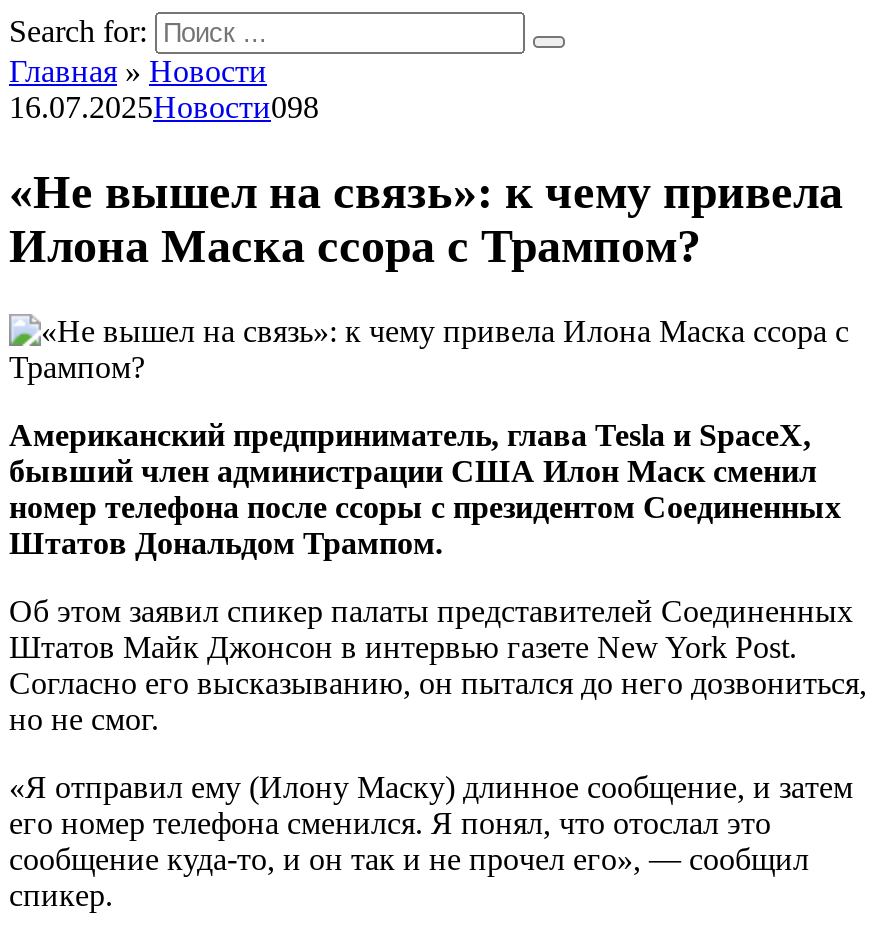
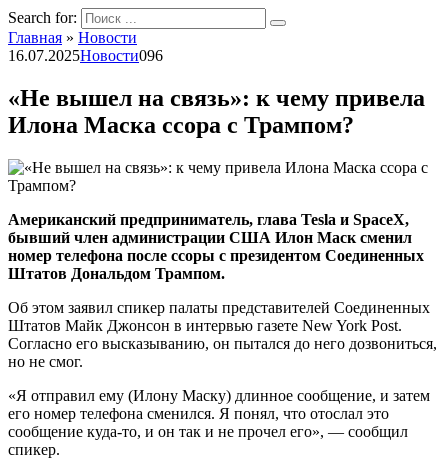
- 16.07.2025Новости098
+ 16.07.2025Новости096
